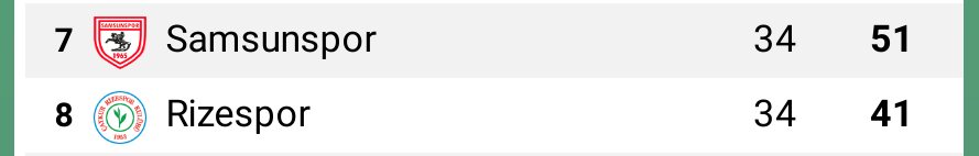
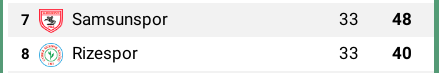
- 34
+ 33

- 51
+ 48

- 34
+ 33

- 41
+ 40
